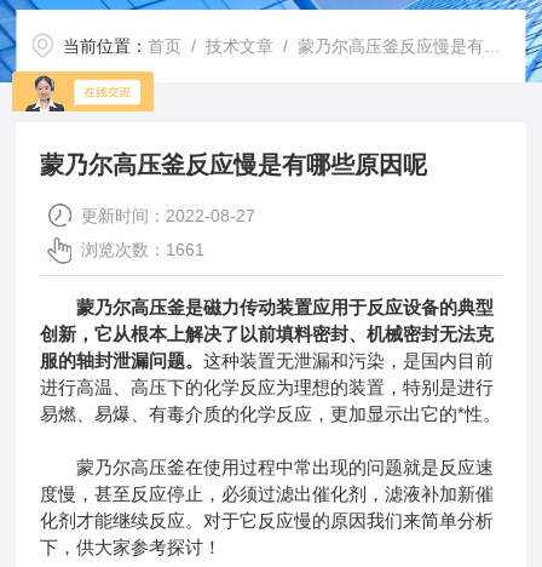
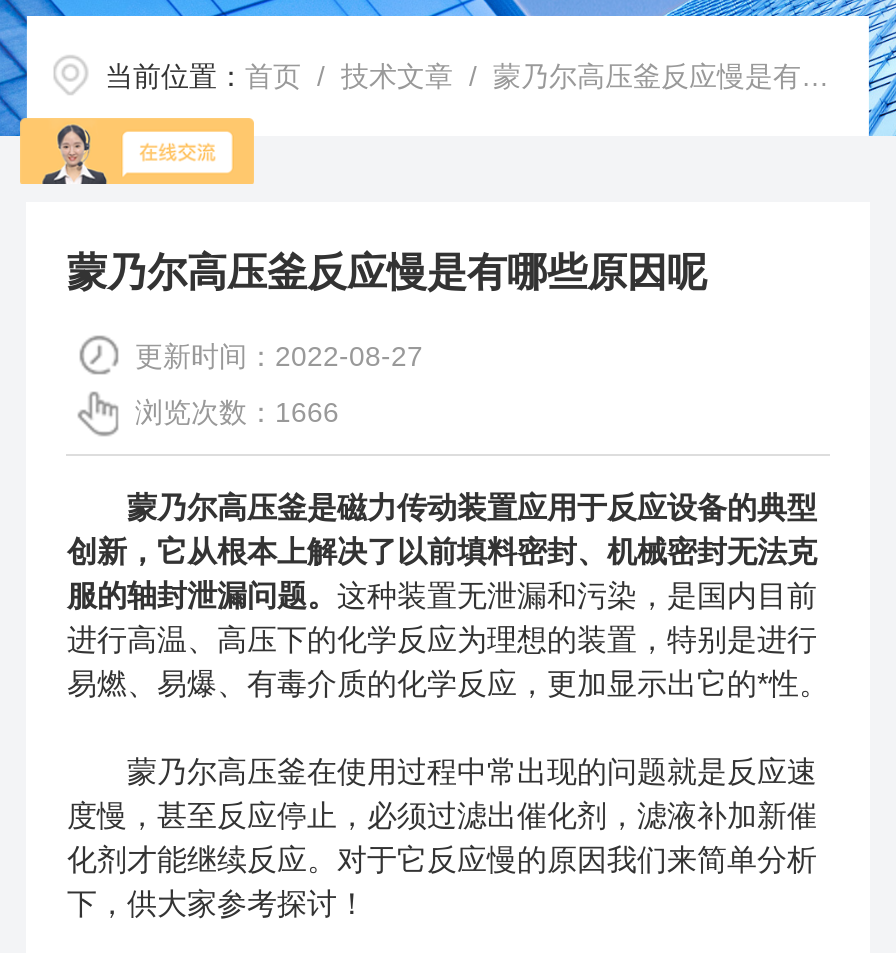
- 浏览次数：1661
+ 浏览次数：1666
